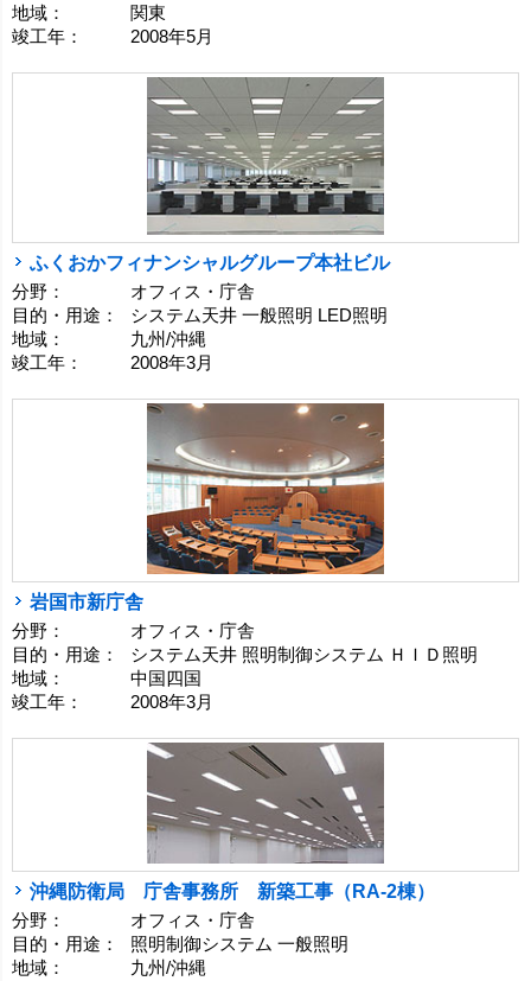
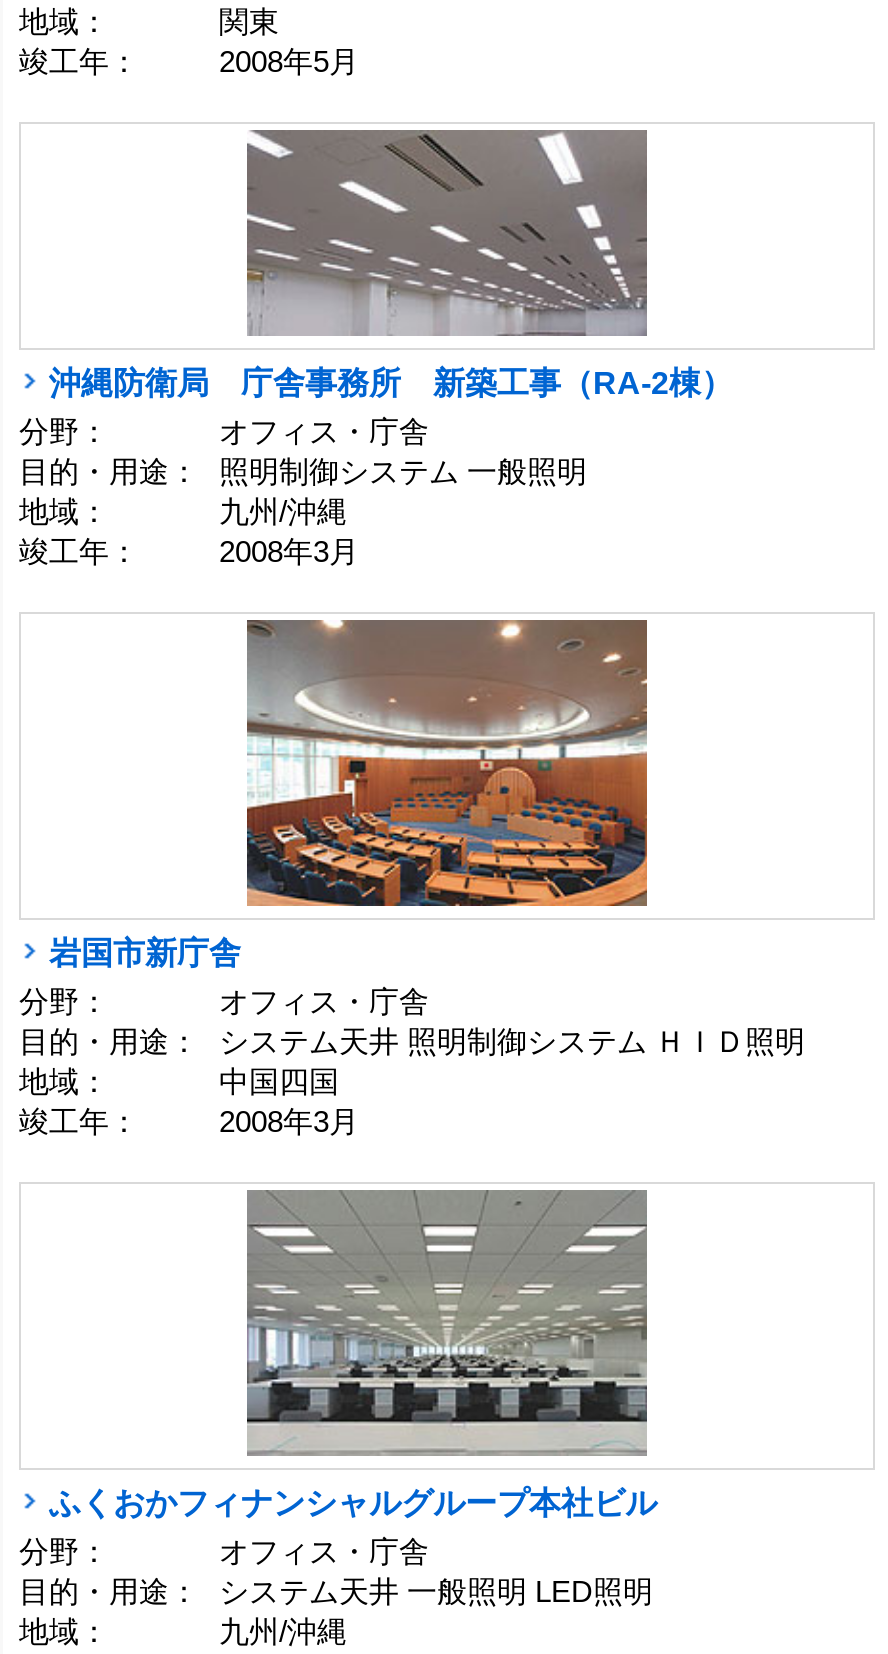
moved down: [image] | ふくおかフィナンシャルグループ本社ビル

moved up: [image] | 分野： | オフィス・庁舎 | ... | 竣工年： | 2008年3月

moved down: システム天井 一般照明 LED照明

moved up: [image] | 沖縄防衛局 庁舎事務所 新築工事（RA-2棟）

moved up: 照明制御システム 一般照明
